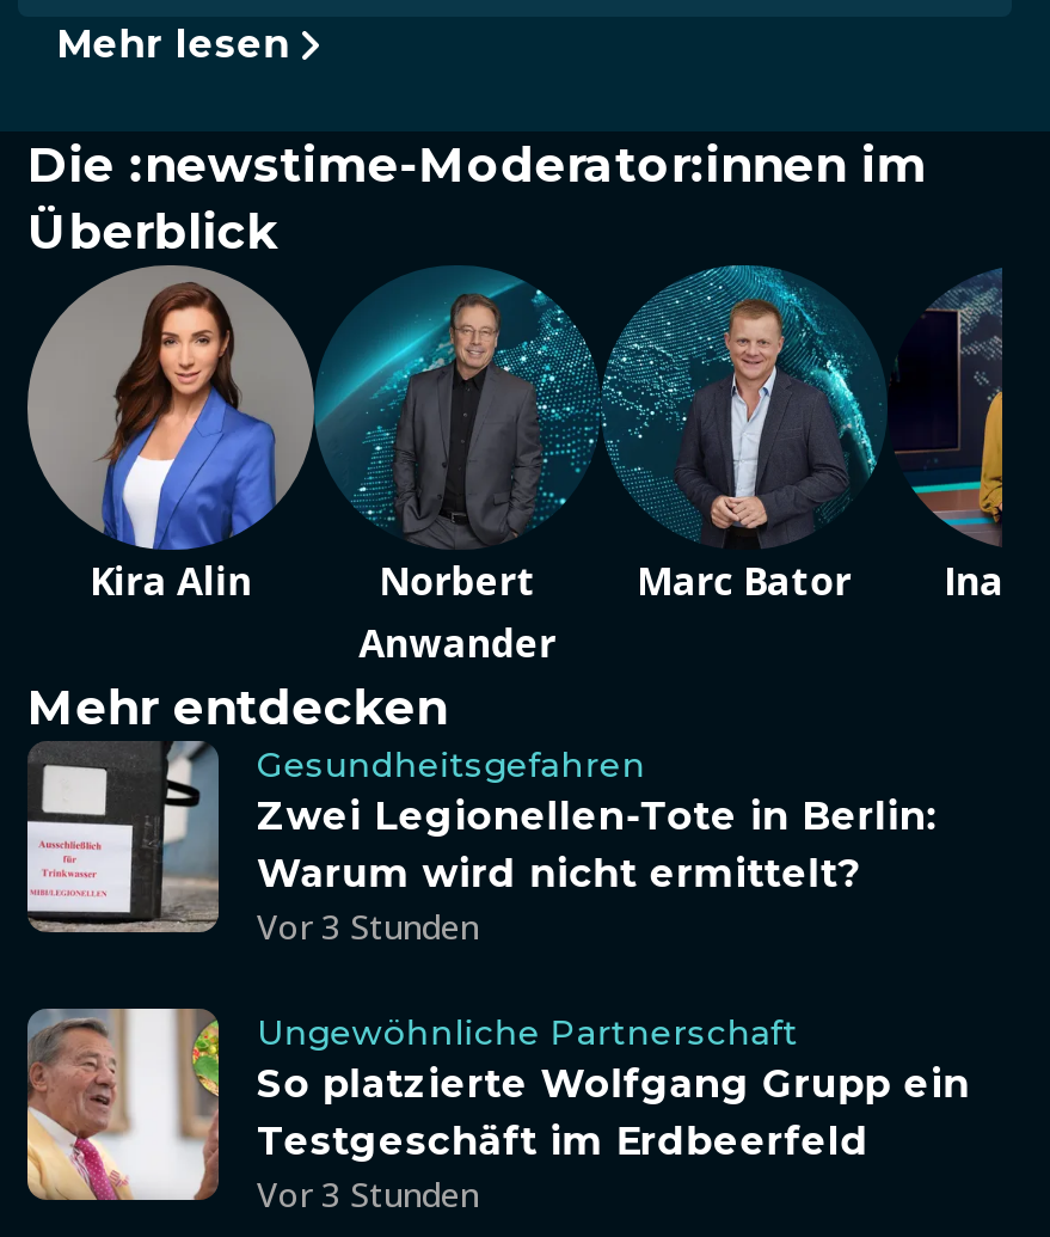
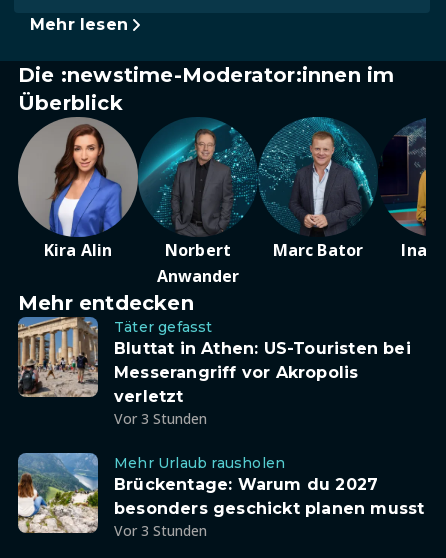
- [image]
- Gesundheitsgefahren
- Zwei Legionellen-Tote in Berlin:
- Warum wird nicht ermittelt?
+ [image]
+ Täter gefasst
+ Bluttat in Athen: US-Touristen bei
+ Messerangriff vor Akropolis
+ verletzt

- [image]
- Ungewöhnliche Partnerschaft
- So platzierte Wolfgang Grupp ein
- Testgeschäft im Erdbeerfeld
+ [image]
+ Mehr Urlaub rausholen
+ Brückentage: Warum du 2027
+ besonders geschickt planen musst
